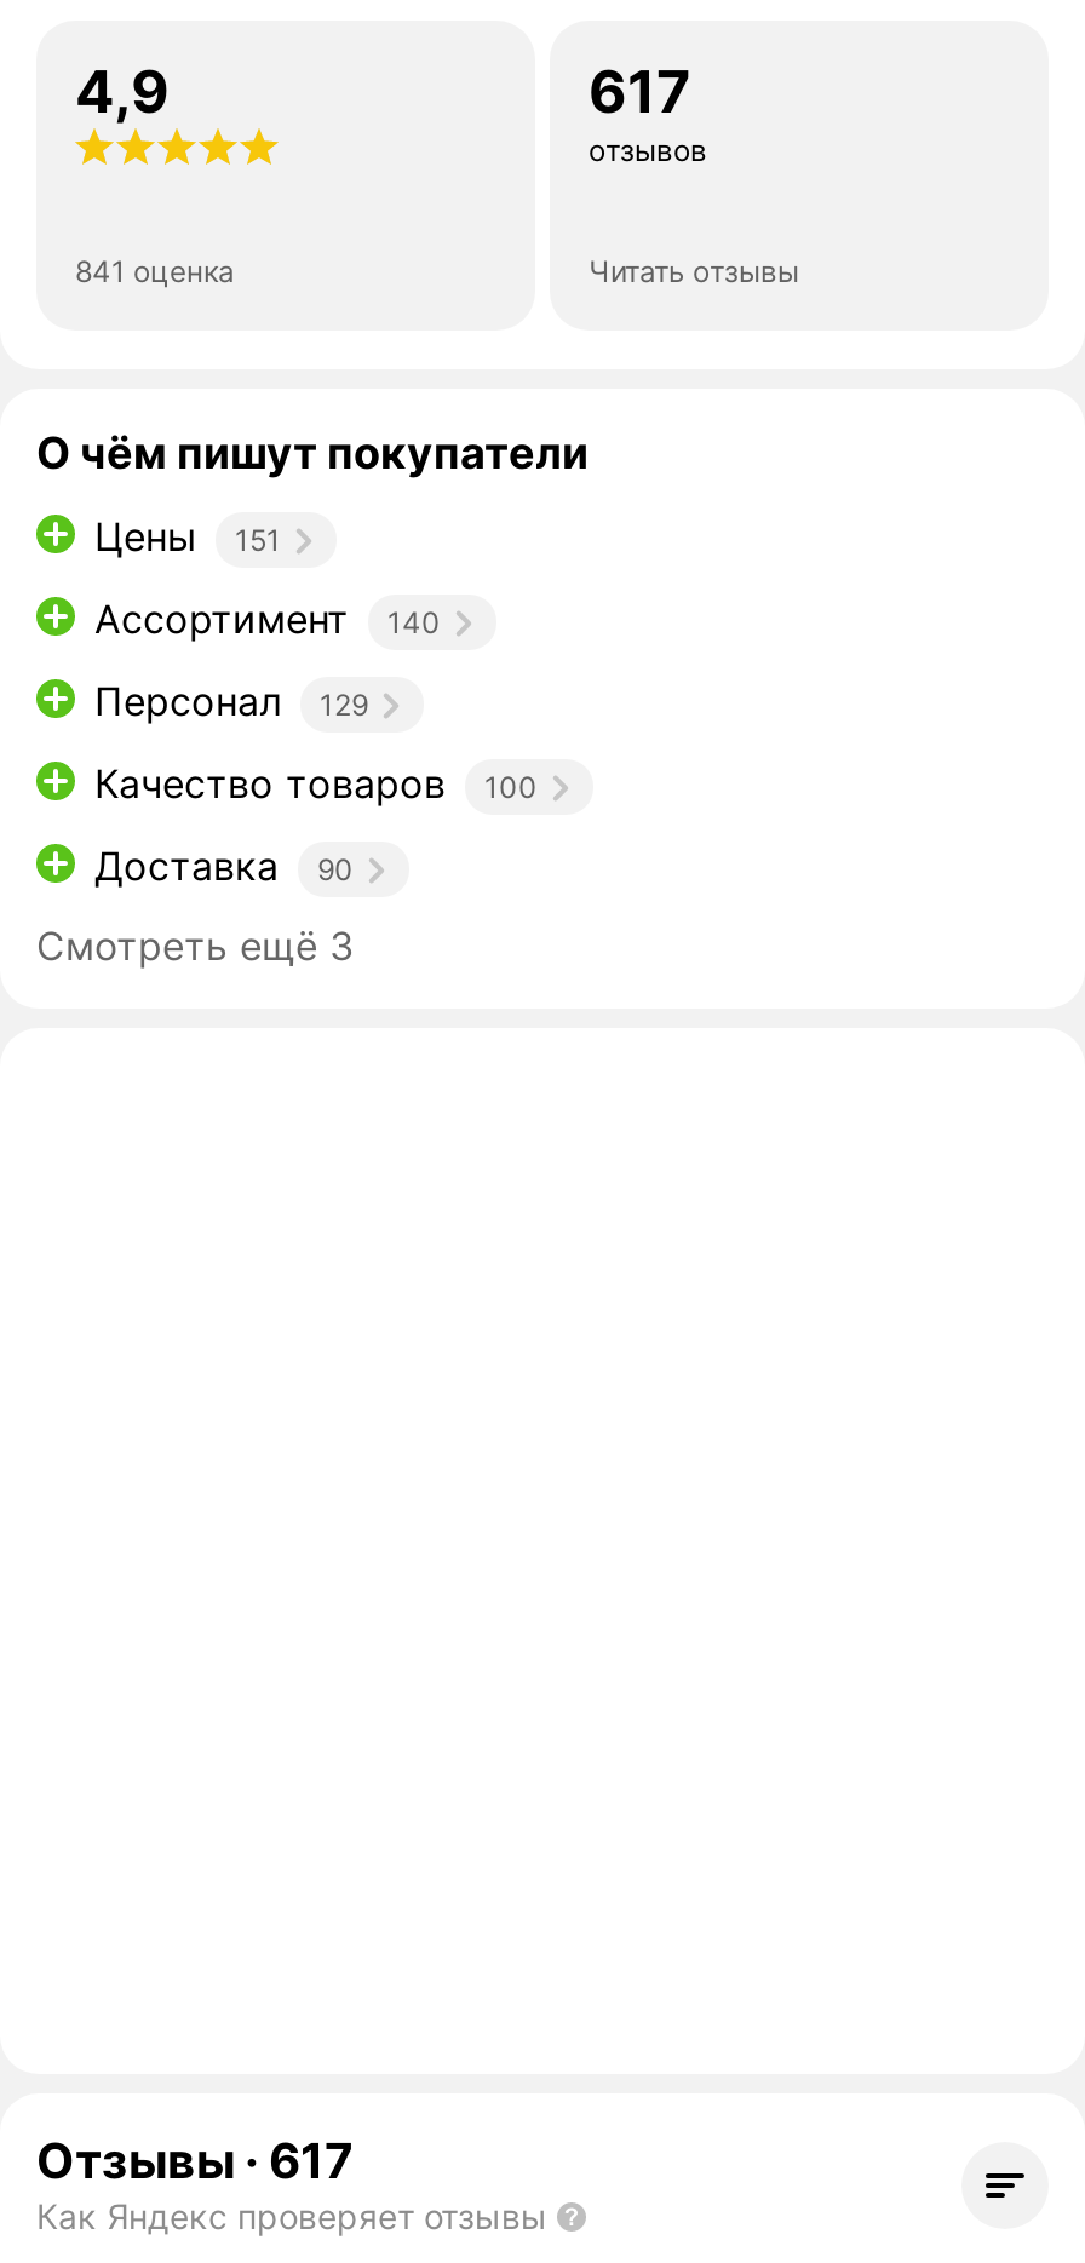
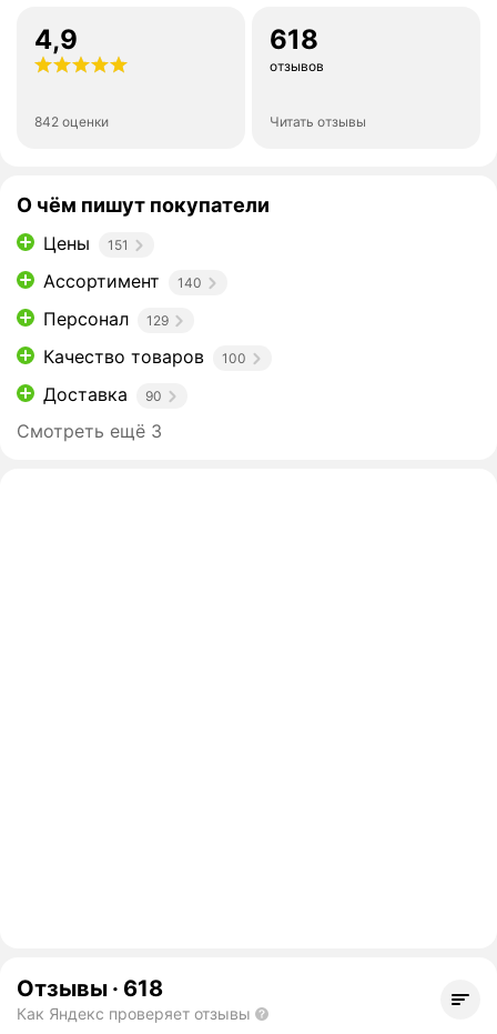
- 617
+ 618

- 841 оценка
+ 842 оценки

- Отзывы · 617
+ Отзывы · 618
